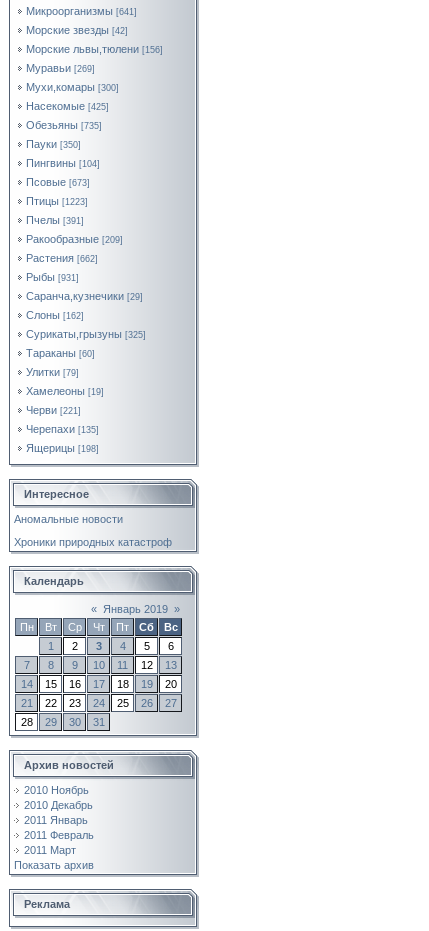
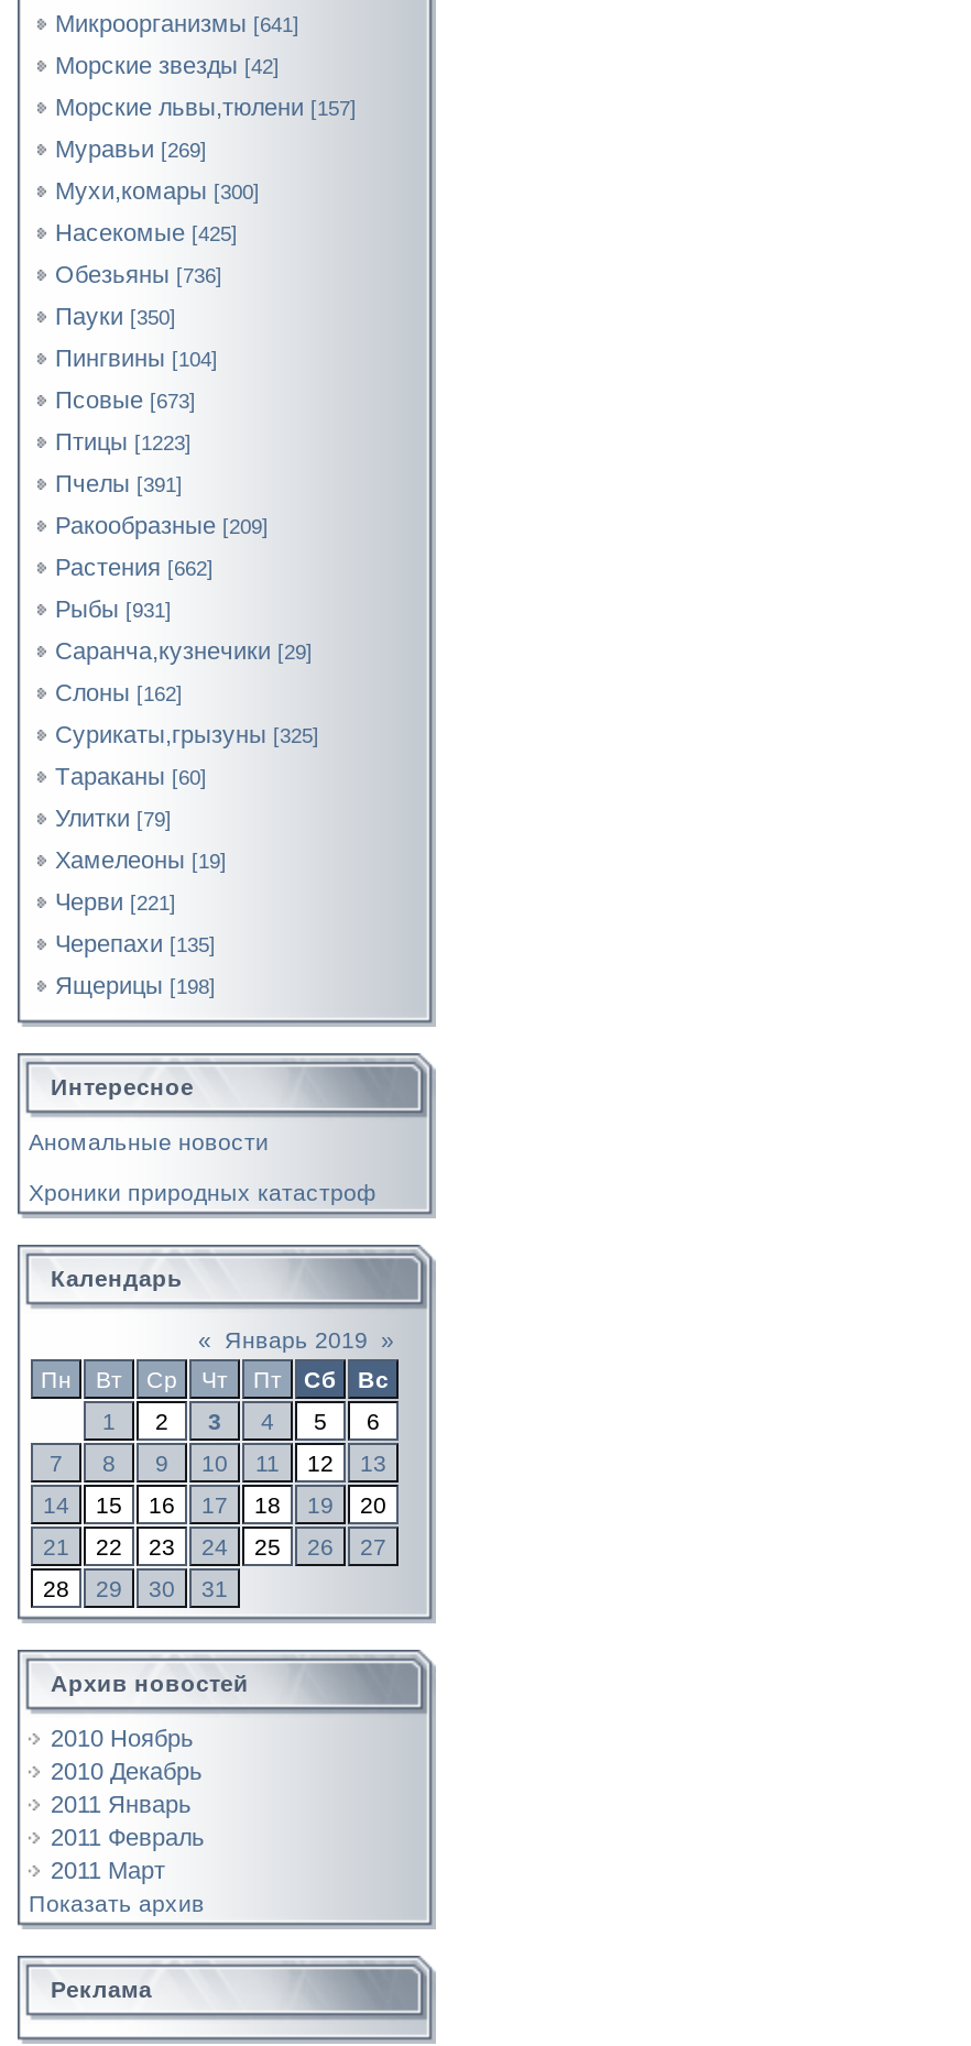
- Морские львы,тюлени [156]
+ Морские львы,тюлени [157]

- Обезьяны [735]
+ Обезьяны [736]
